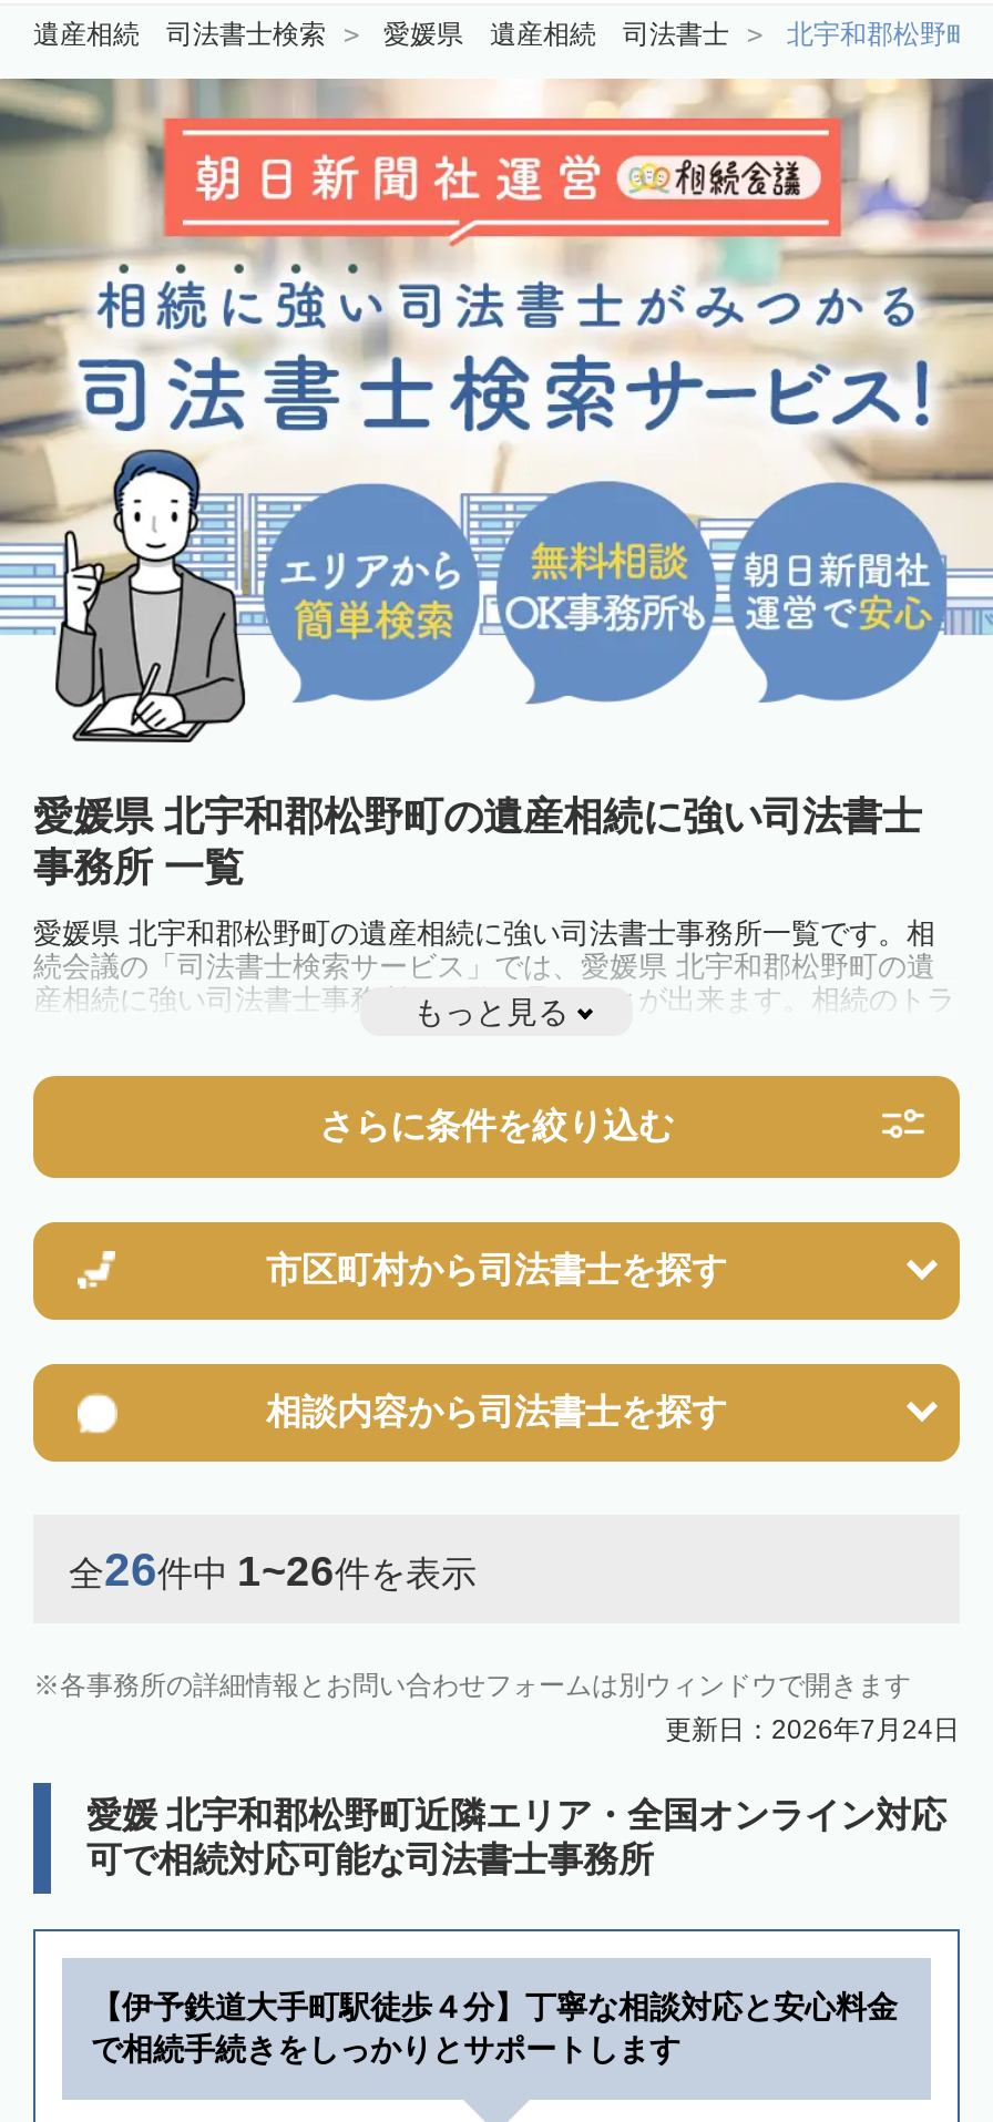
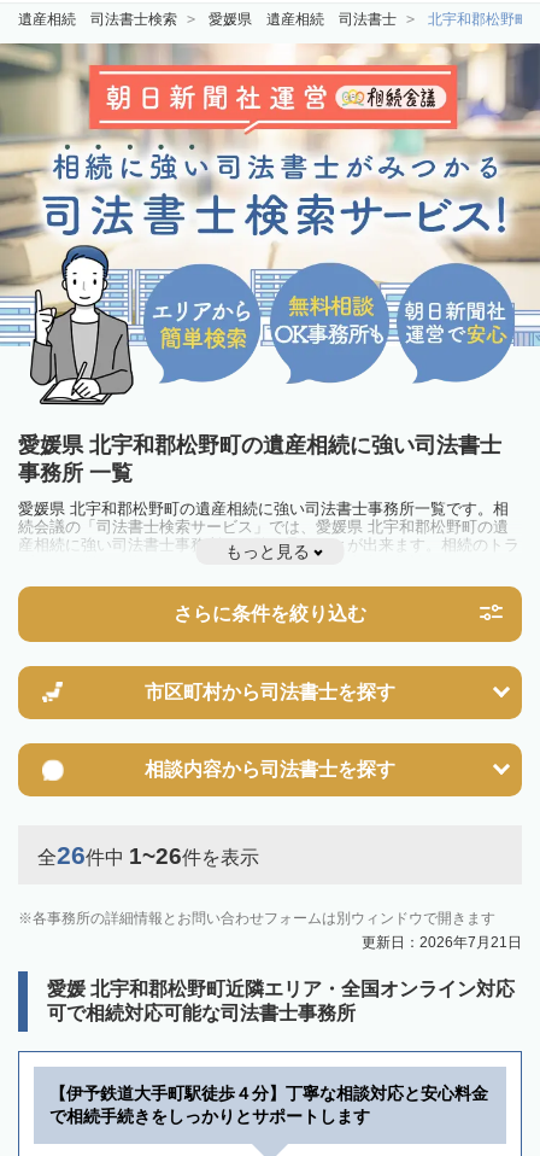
- 更新日：2026年7月24日
+ 更新日：2026年7月21日
